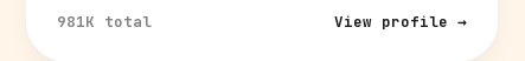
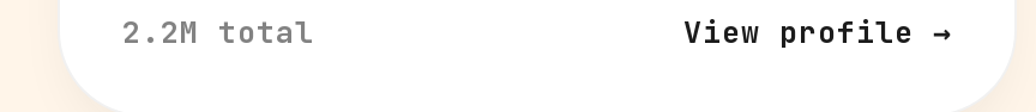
- 981K total
+ 2.2M total
